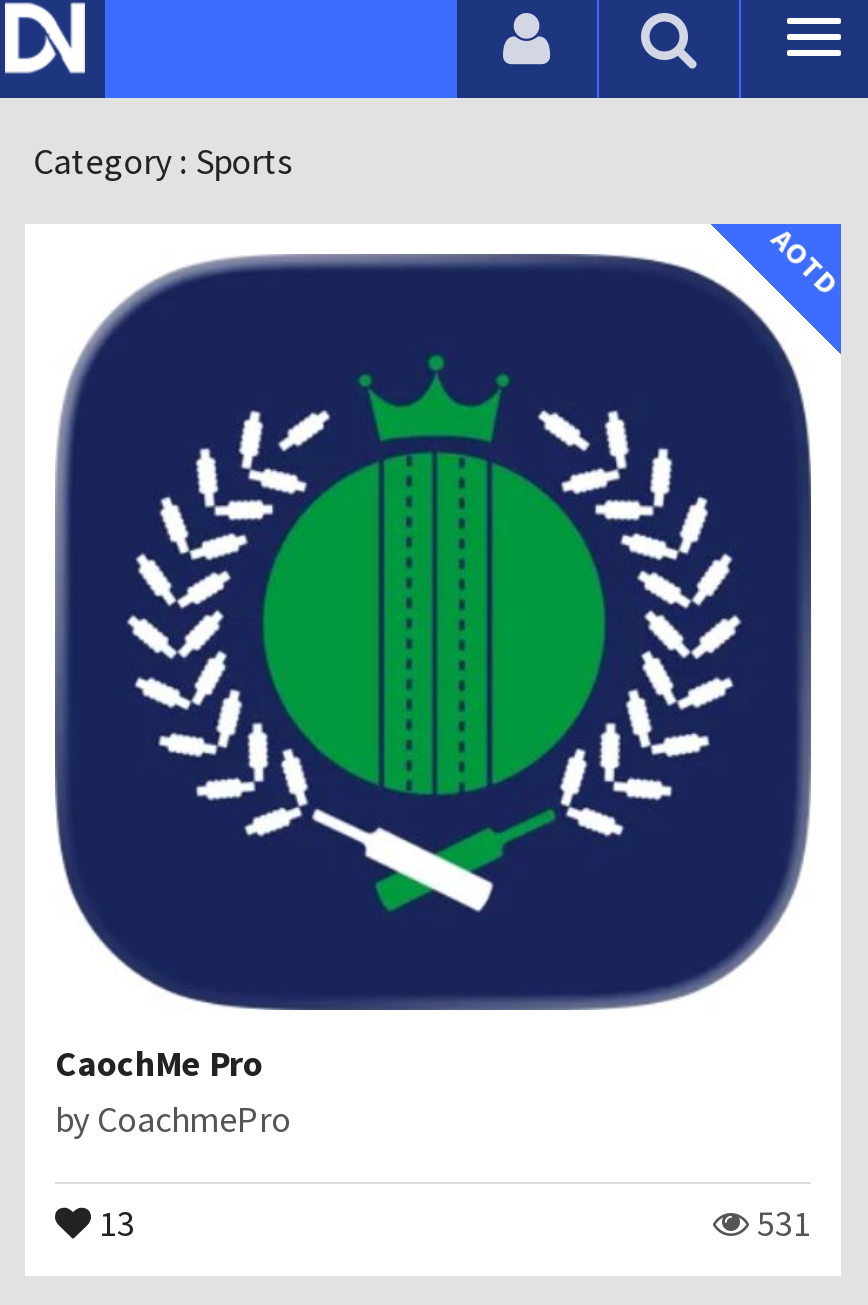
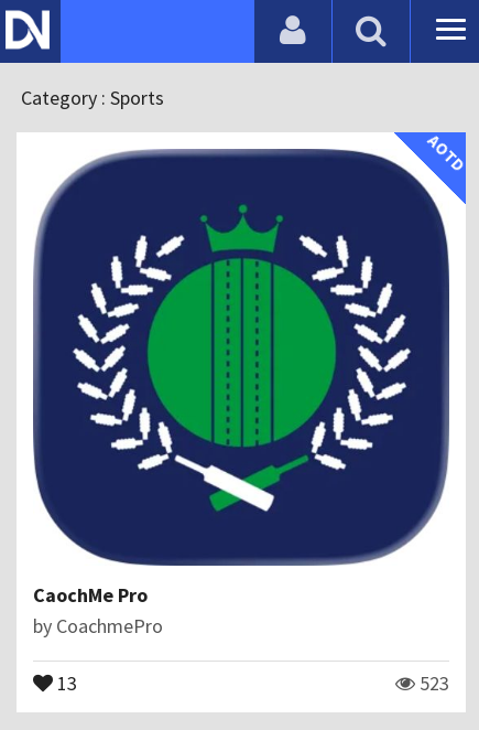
- 531
+ 523
